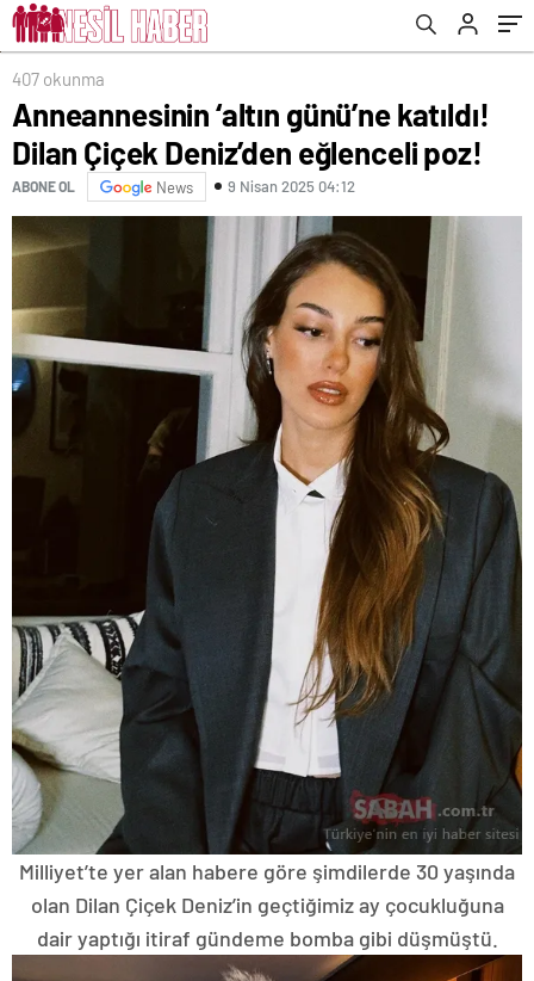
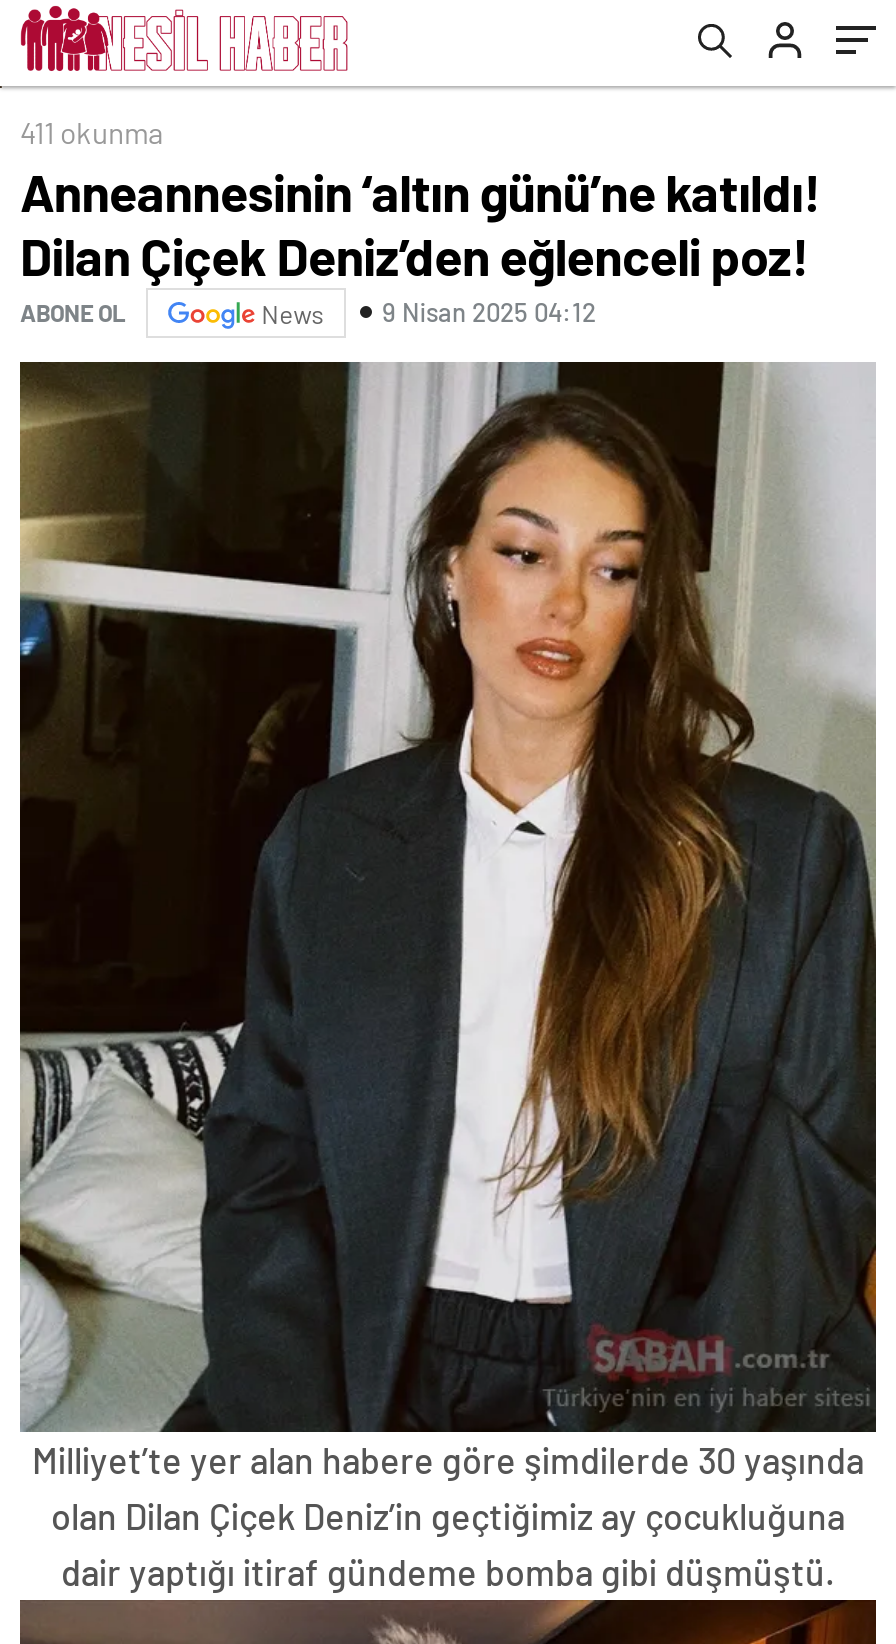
- 407 okunma
+ 411 okunma
